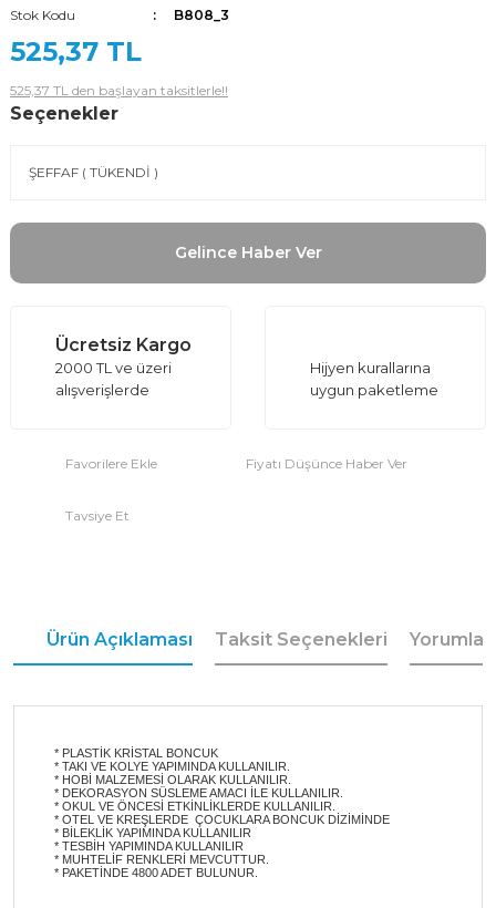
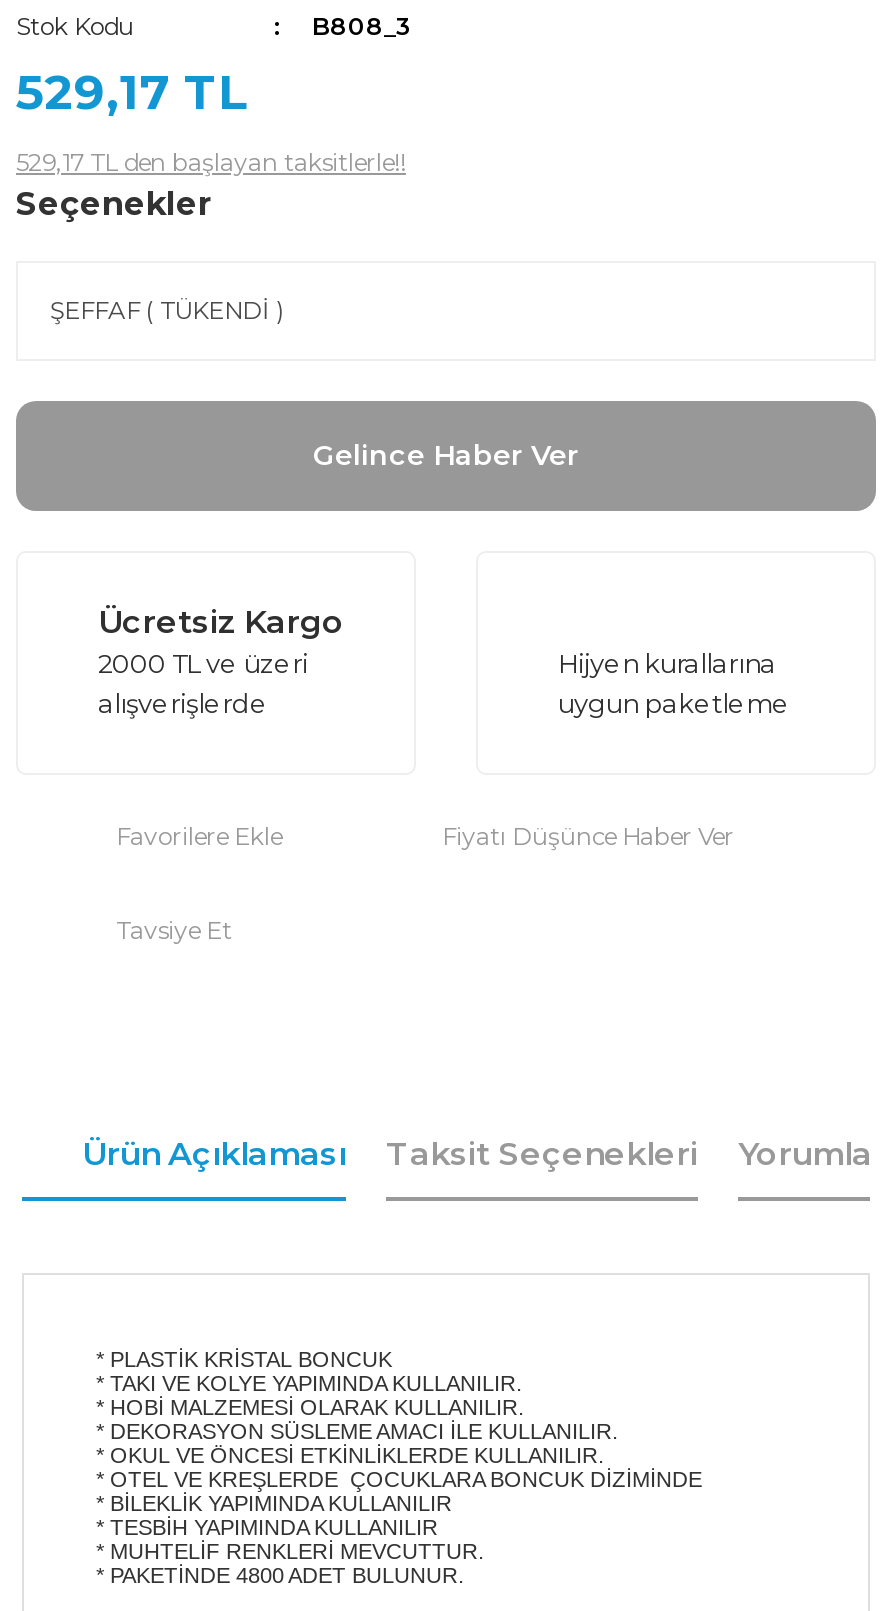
- 525,37 TL
+ 529,17 TL

- 525,37 TL den başlayan taksitlerle!!
+ 529,17 TL den başlayan taksitlerle!!
